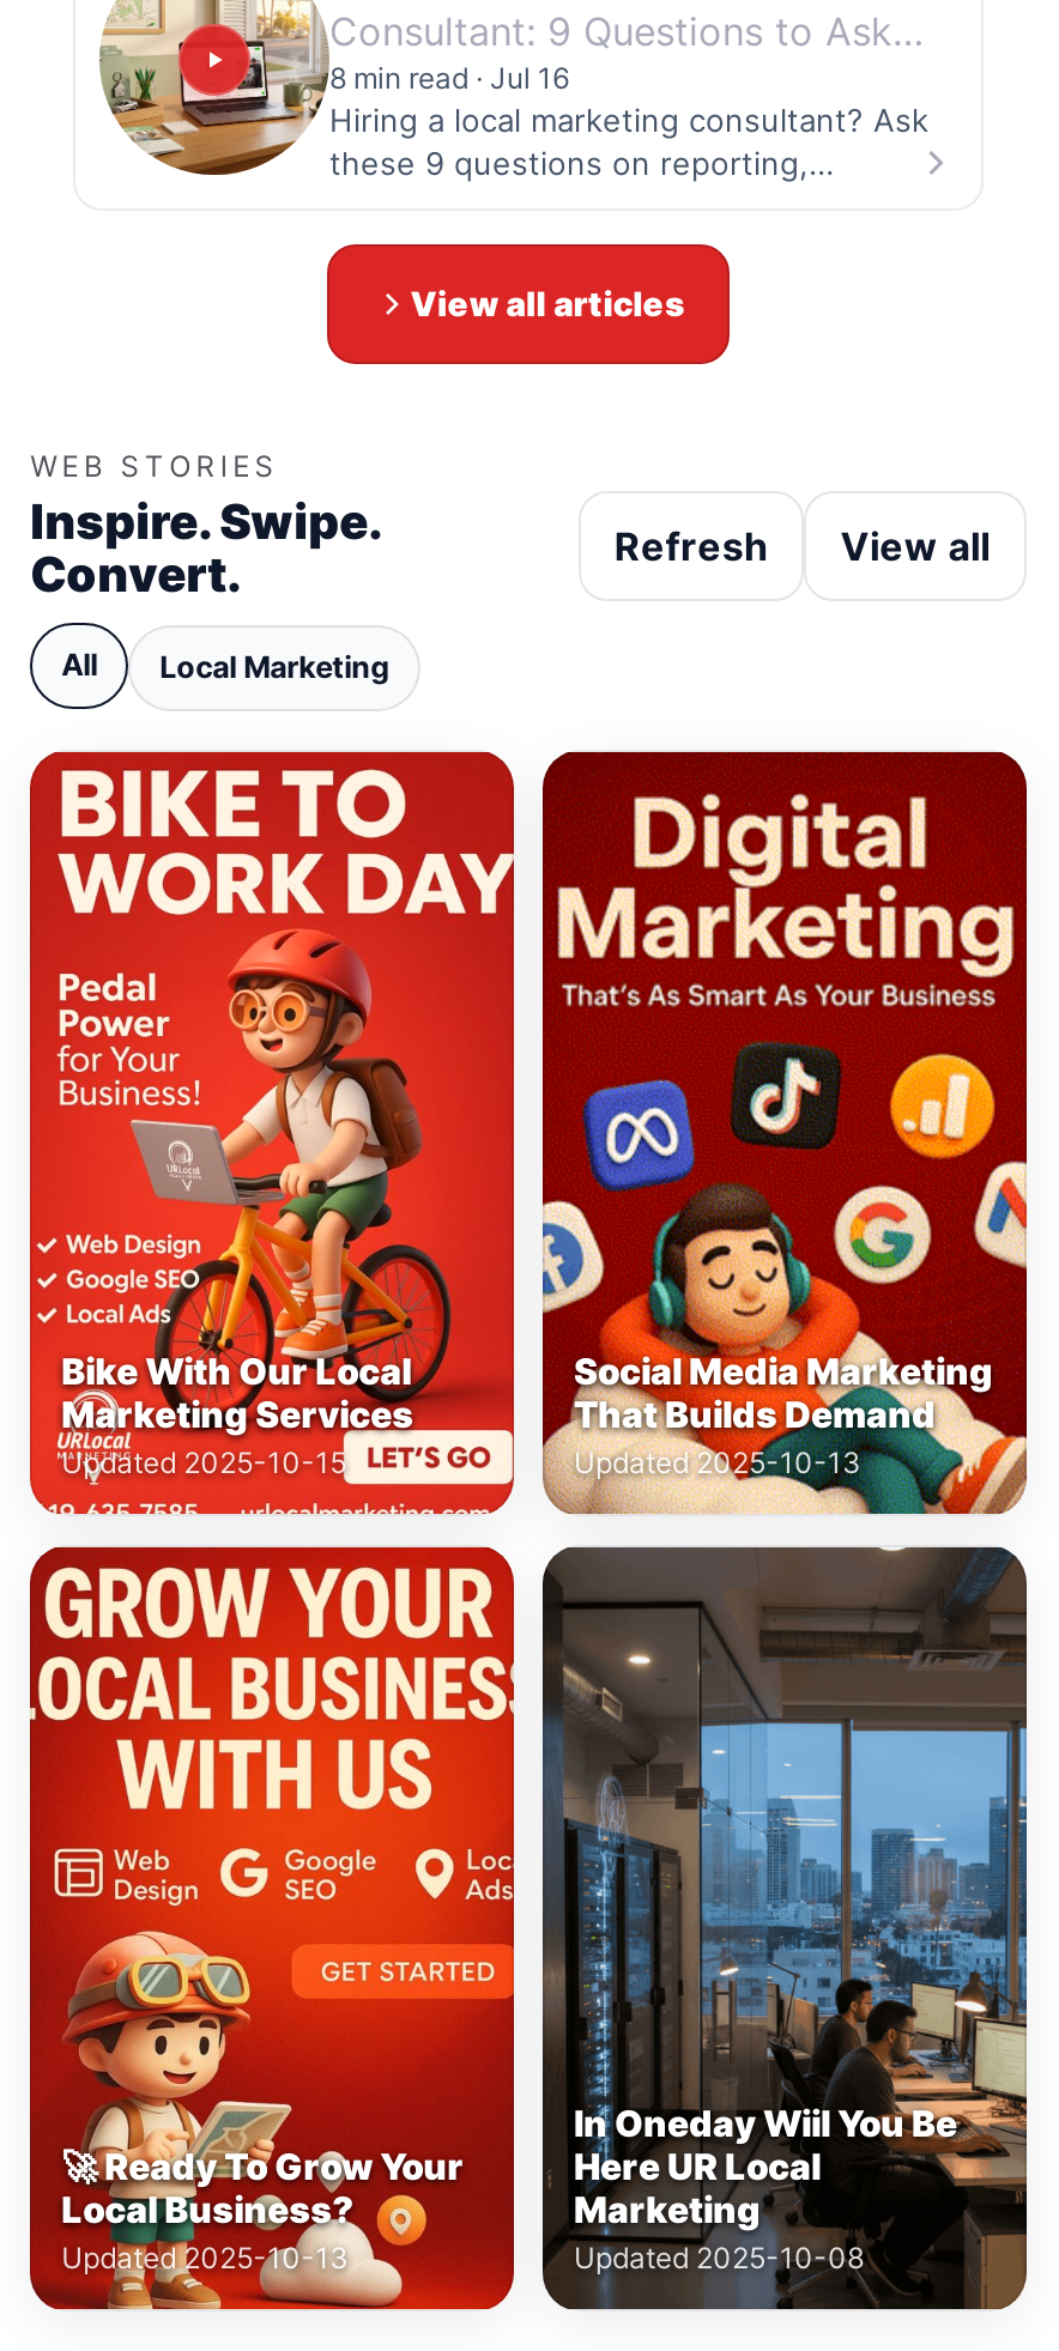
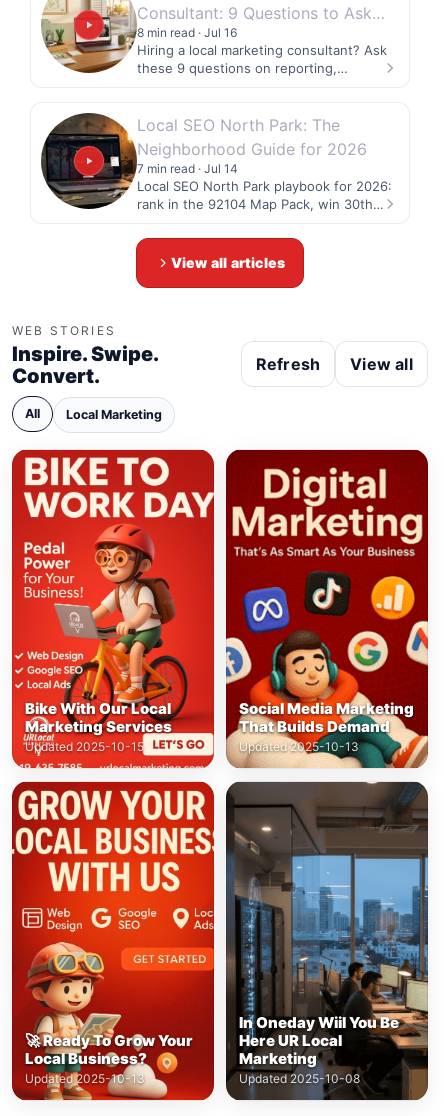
+ [image]
+ Local SEO North Park: The
+ Neighborhood Guide for 2026
+ 7 min read · Jul 14
+ Local SEO North Park playbook for 2026:
+ rank in the 92104 Map Pack, win 30th…
